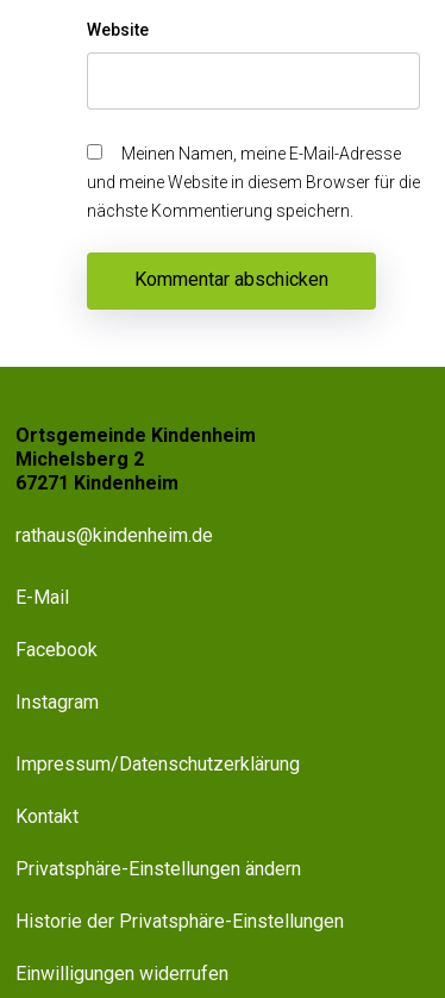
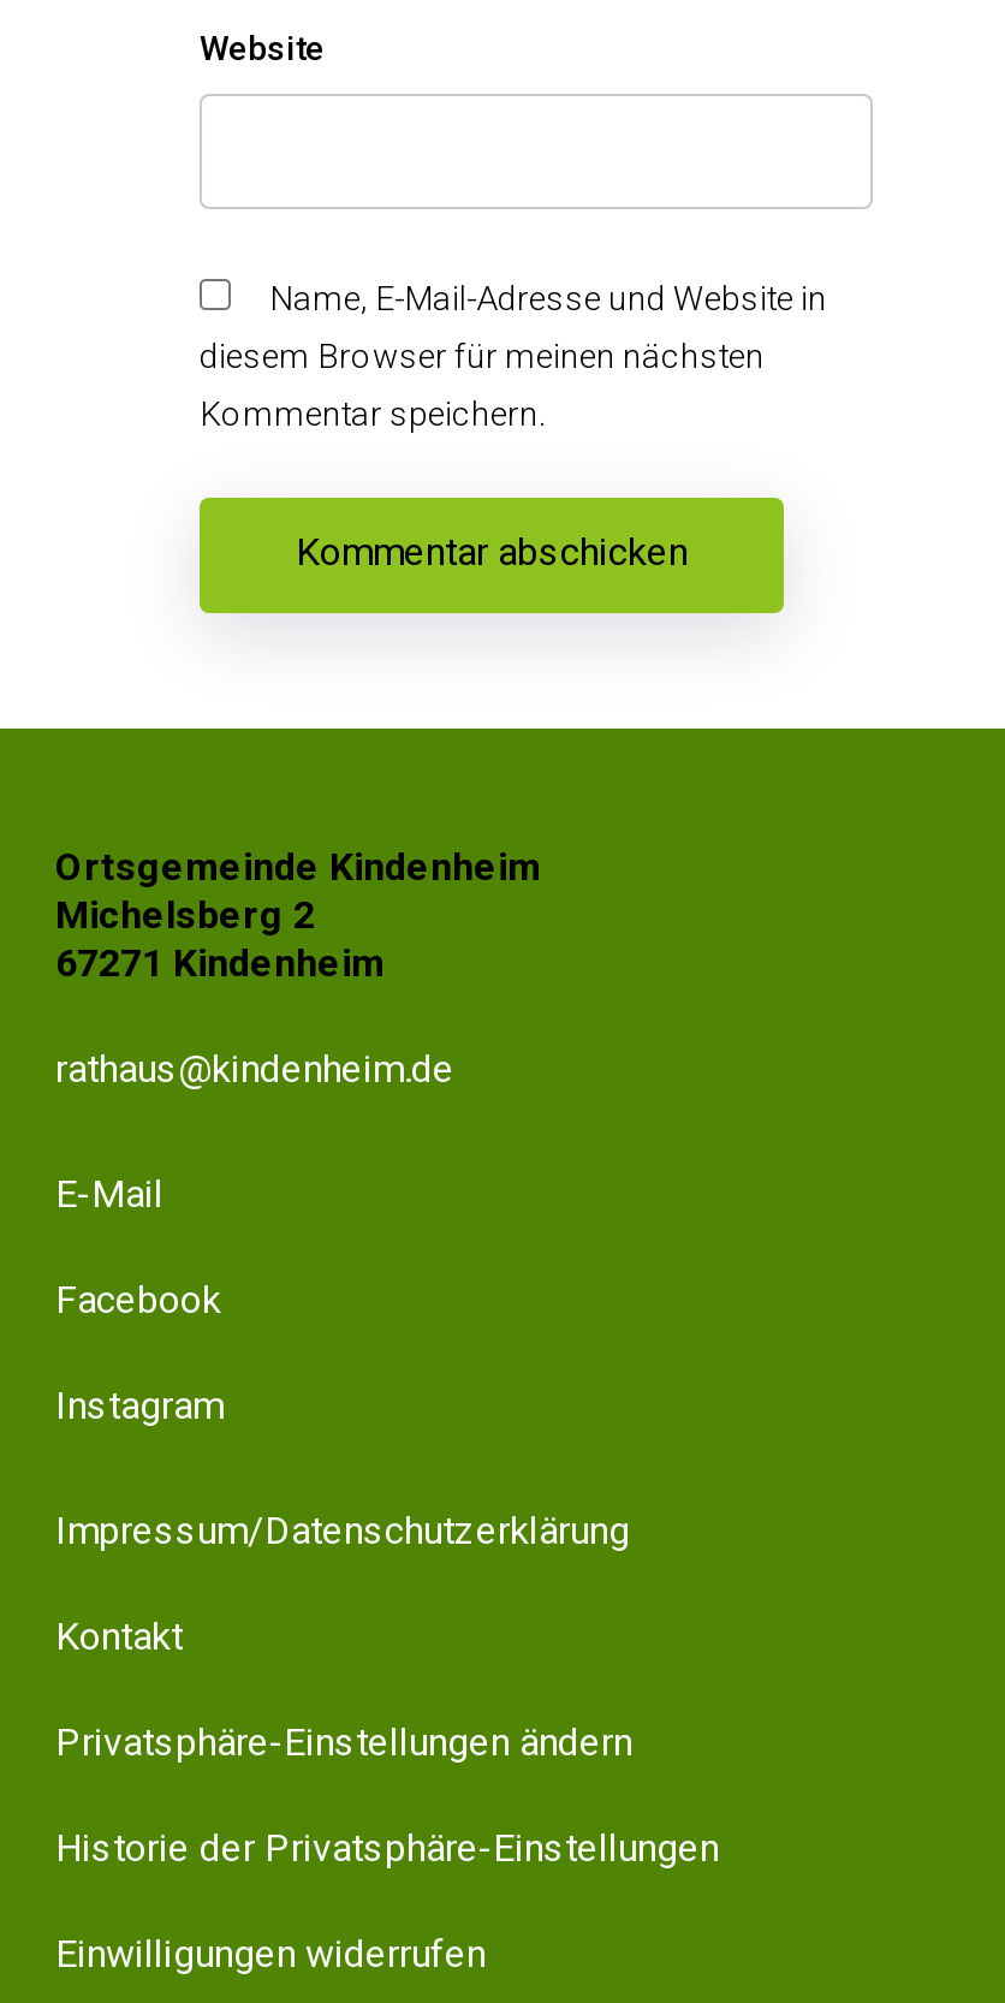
- Meinen Namen, meine E-Mail-Adresse
+ Name, E-Mail-Adresse und Website in

- und meine Website in diesem Browser für die
+ diesem Browser für meinen nächsten

- nächste Kommentierung speichern.
+ Kommentar speichern.
